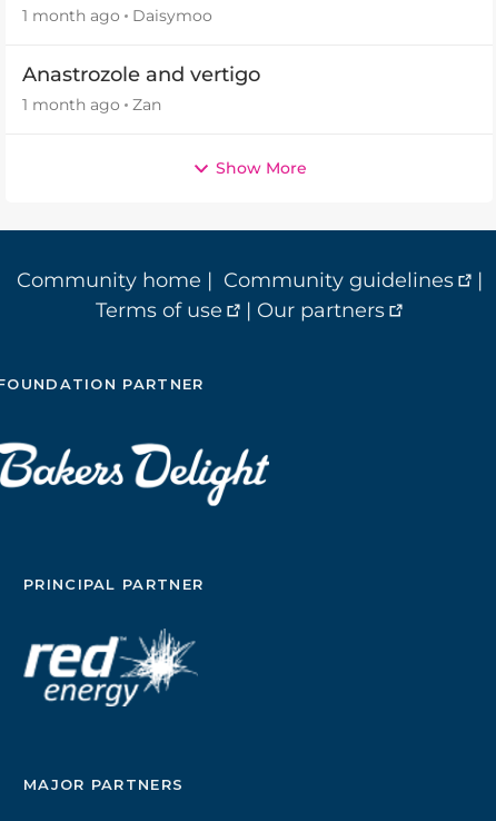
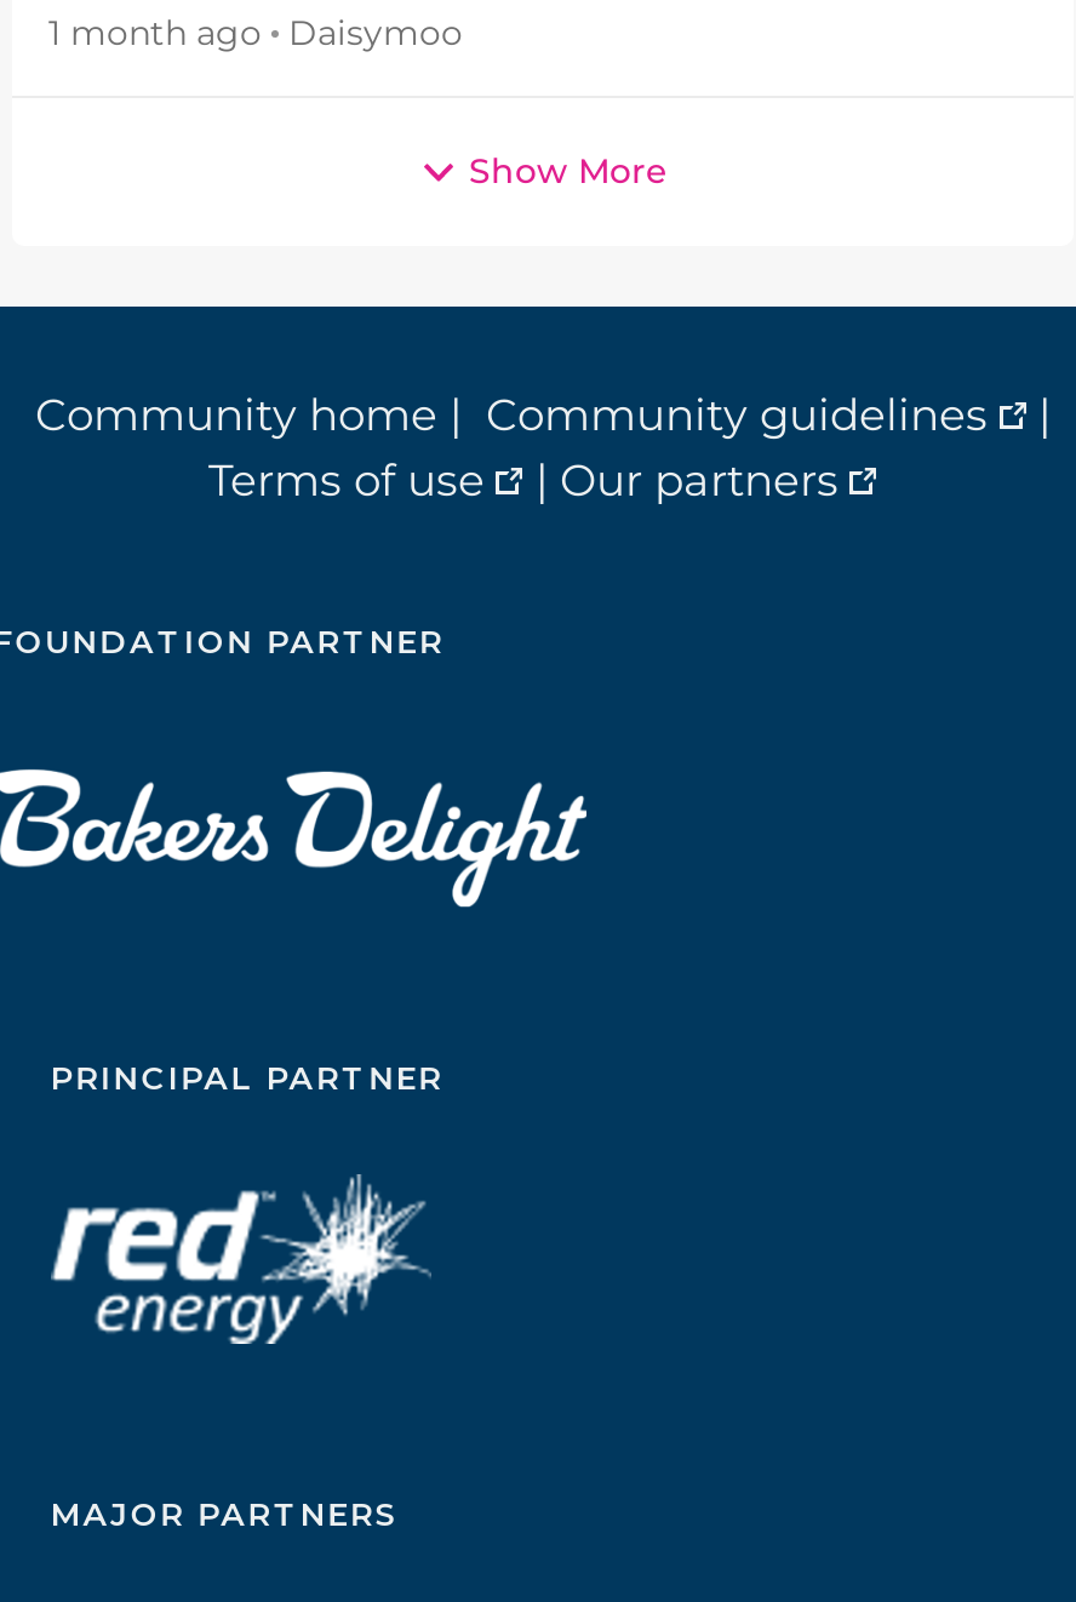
- Anastrozole and vertigo
- 1 month ago
- Zan
